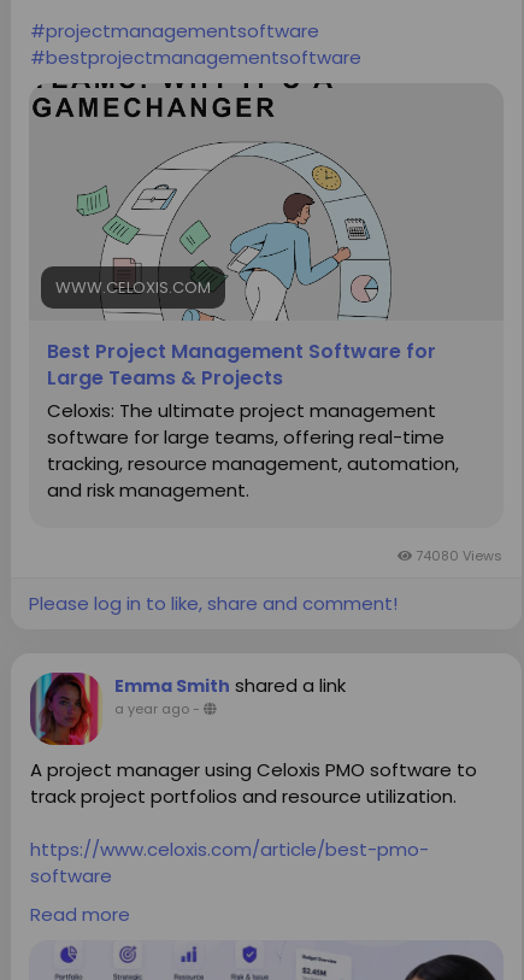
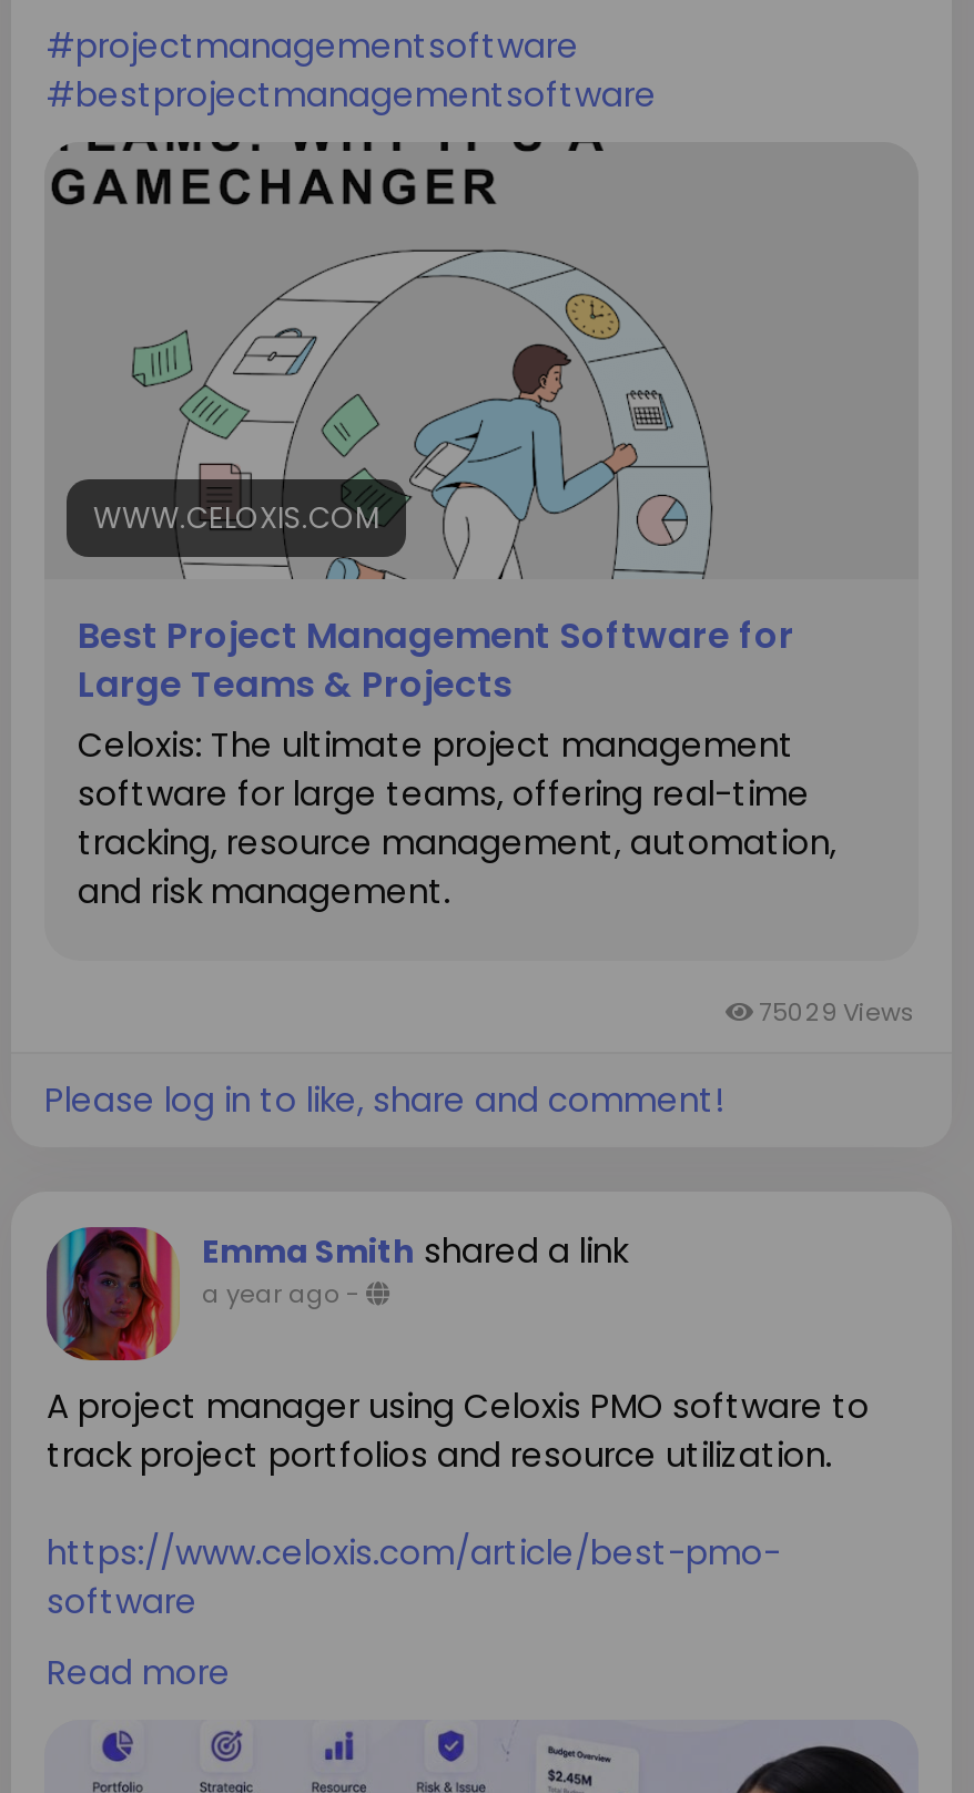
- 74080 Views
+ 75029 Views
